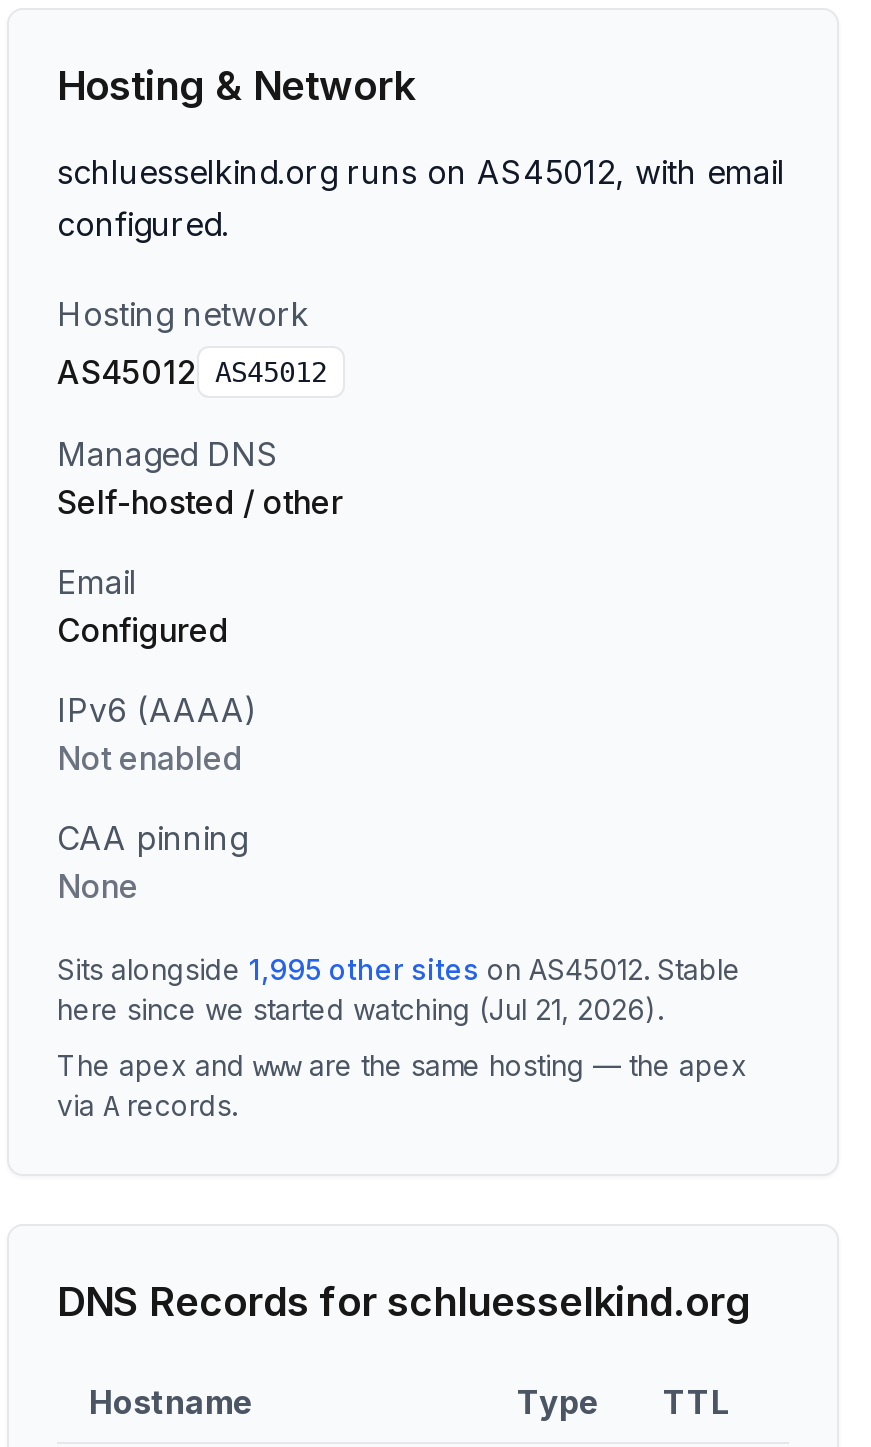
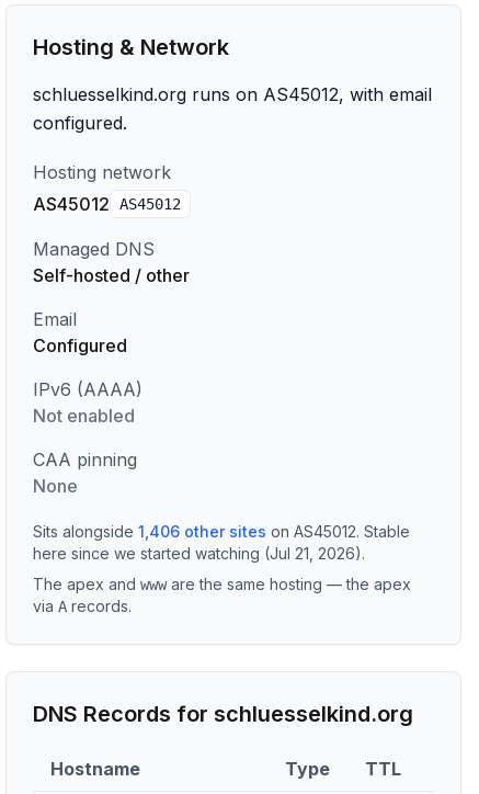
- Sits alongside 1,995 other sites on AS45012. Stable
+ Sits alongside 1,406 other sites on AS45012. Stable
